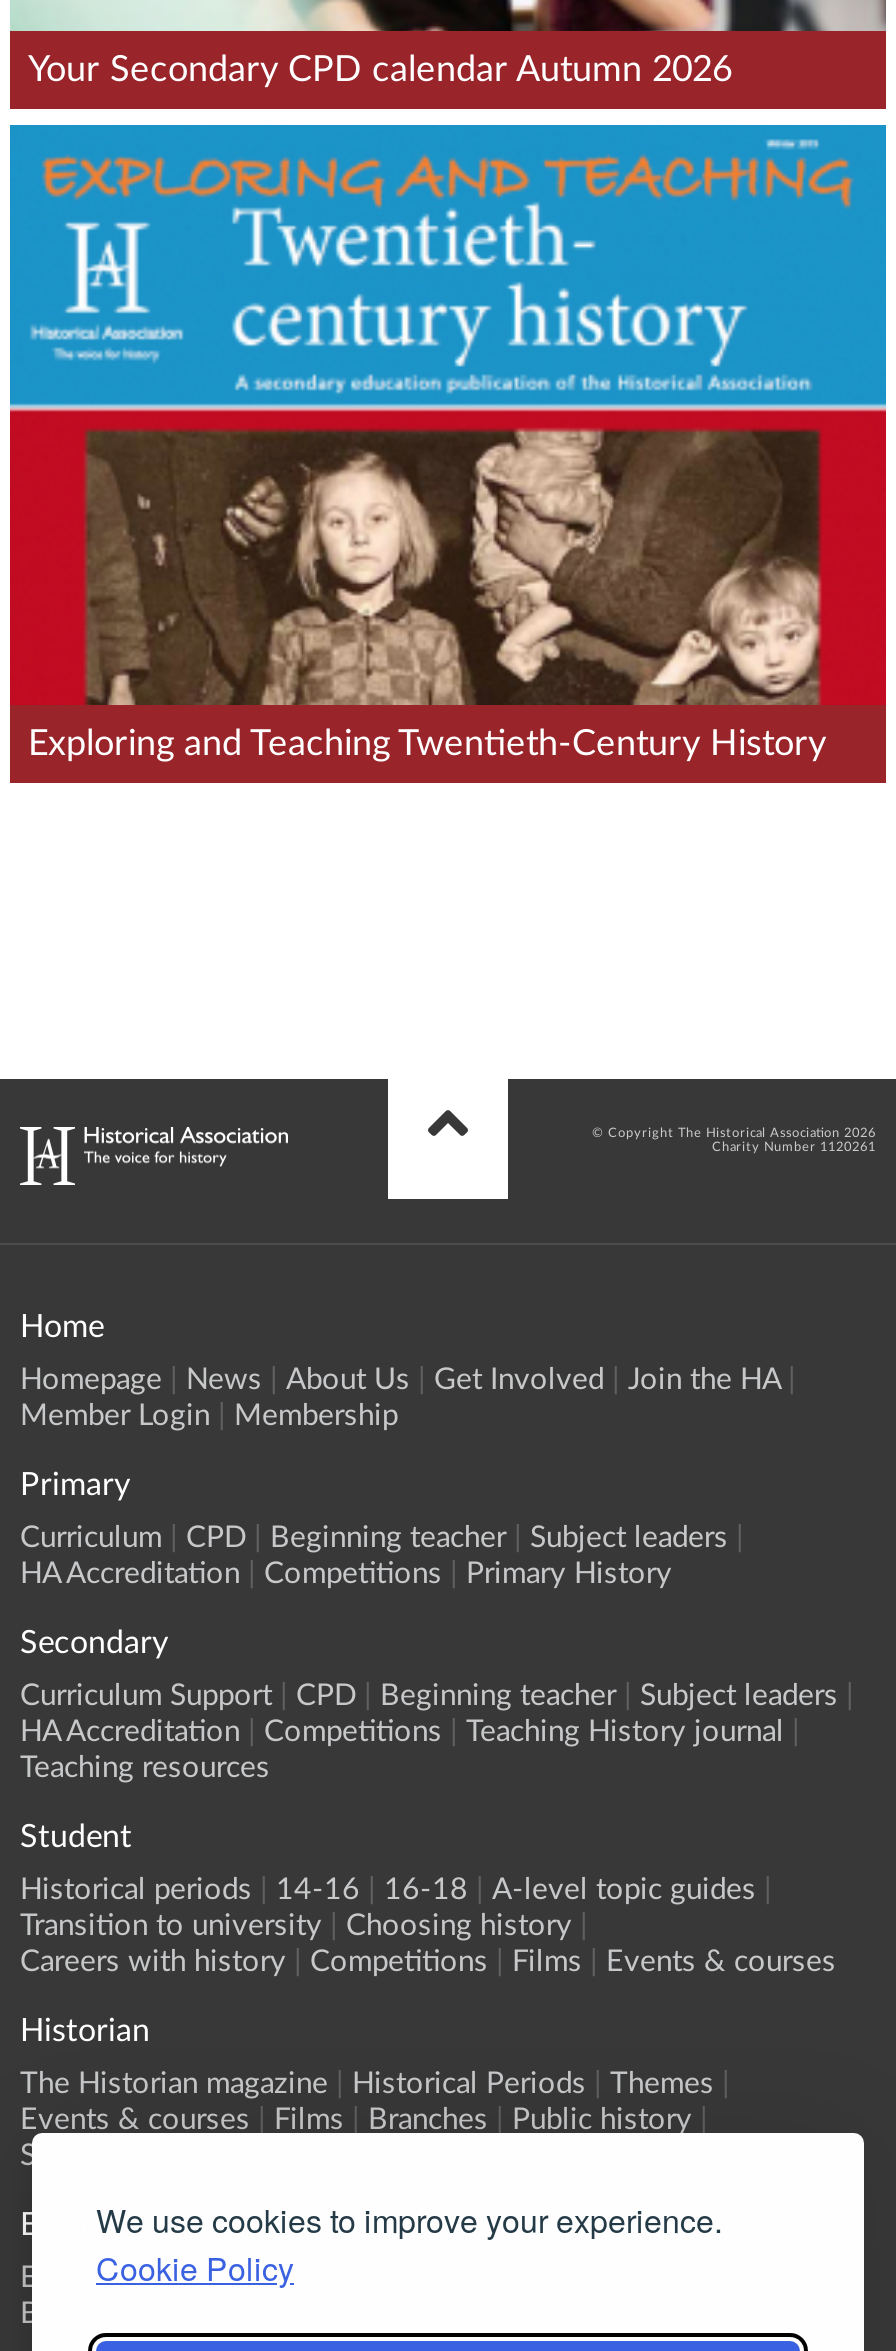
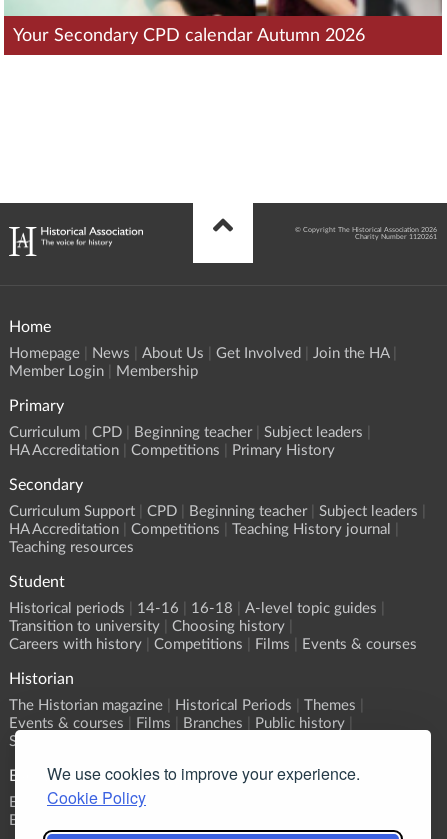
- [image]
- Exploring and Teaching Twentieth-Century History
